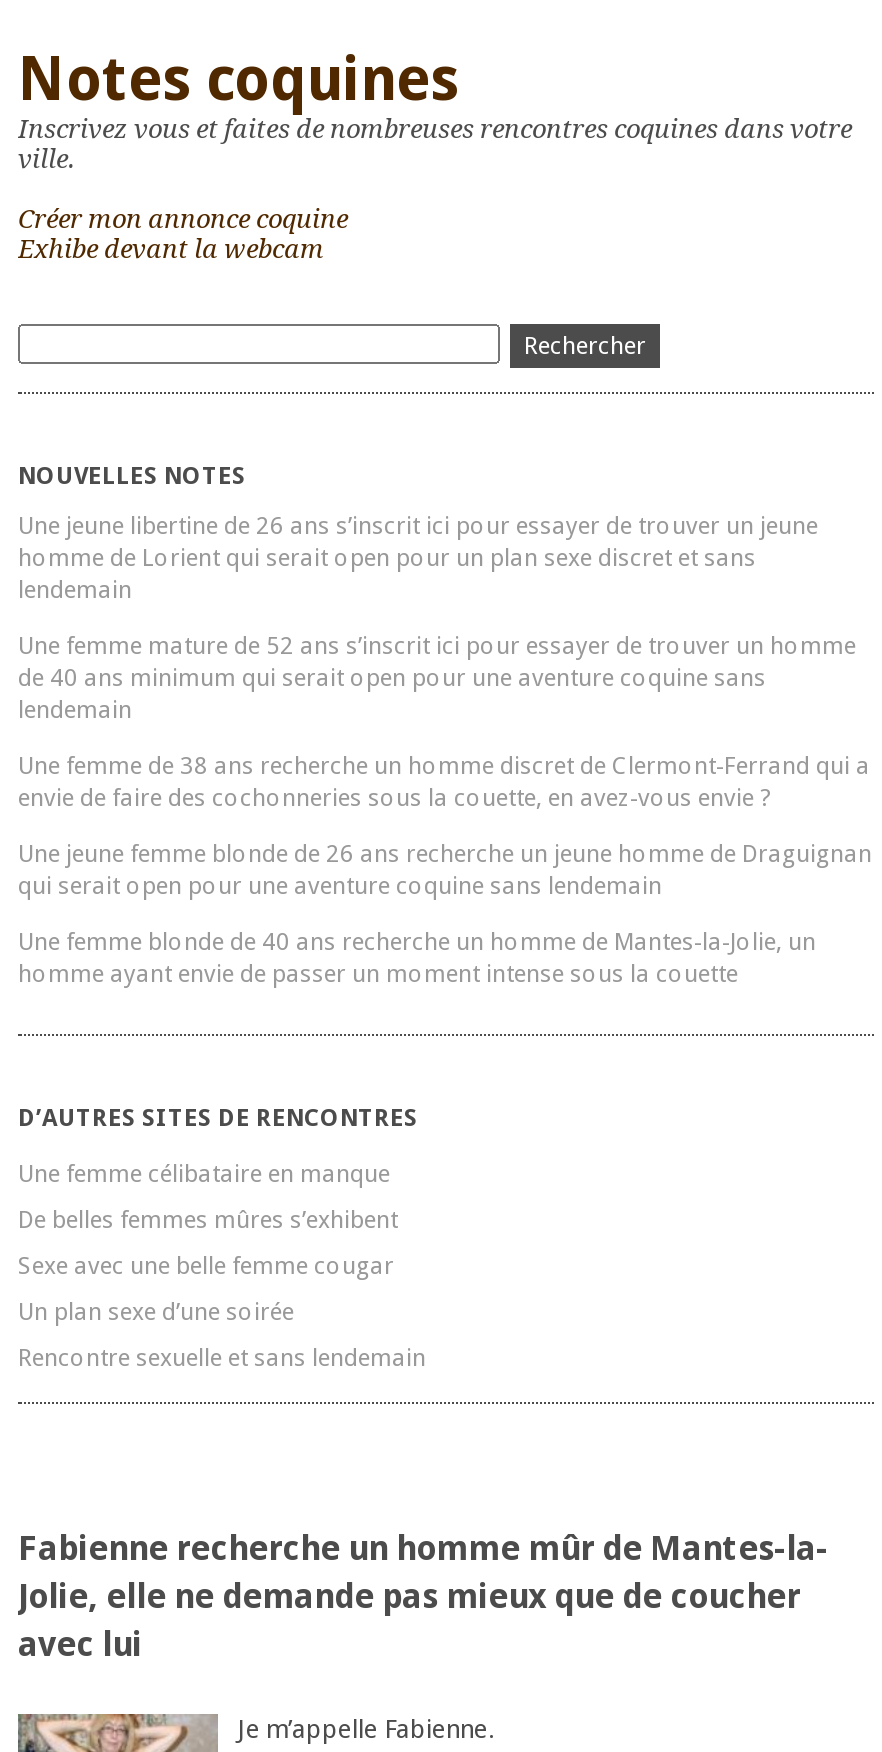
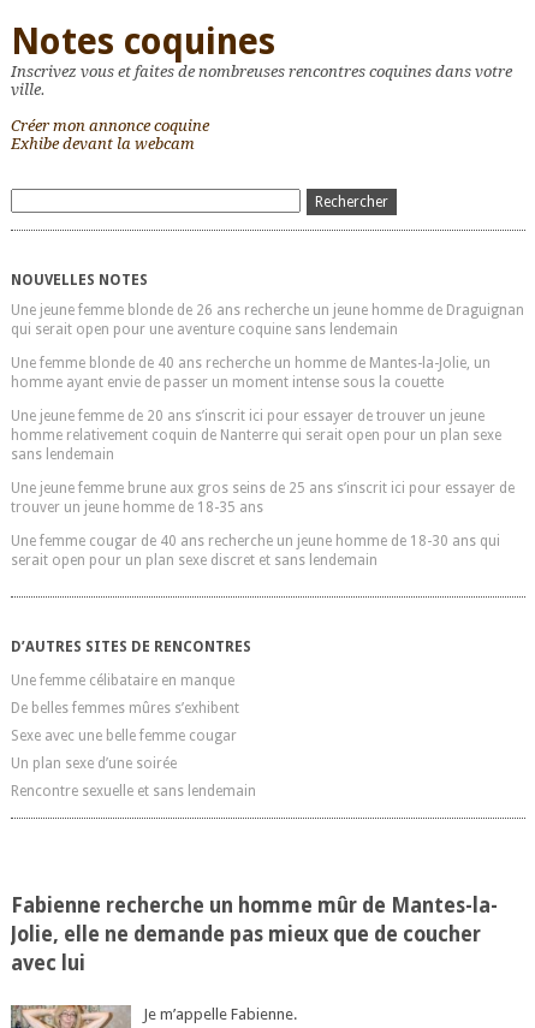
- Une jeune libertine de 26 ans s’inscrit ici pour essayer de trouver un jeune
- homme de Lorient qui serait open pour un plan sexe discret et sans
- lendemain
- Une femme mature de 52 ans s’inscrit ici pour essayer de trouver un homme
- de 40 ans minimum qui serait open pour une aventure coquine sans
- lendemain
- Une femme de 38 ans recherche un homme discret de Clermont-Ferrand qui a
- envie de faire des cochonneries sous la couette, en avez-vous envie ?

moved up: Une jeune femme blonde de 26 ans recherche un jeune homme de Draguignan | qui serait open pour une aventure coquine sans lendemain | Une femme blonde de 40 ans recherche un homme de Mantes-la-Jolie, un | homme ayant envie de passer un moment intense sous la couette

+ Une jeune femme de 20 ans s’inscrit ici pour essayer de trouver un jeune
+ homme relativement coquin de Nanterre qui serait open pour un plan sexe
+ sans lendemain
+ Une jeune femme brune aux gros seins de 25 ans s’inscrit ici pour essayer de
+ trouver un jeune homme de 18-35 ans
+ Une femme cougar de 40 ans recherche un jeune homme de 18-30 ans qui
+ serait open pour un plan sexe discret et sans lendemain
